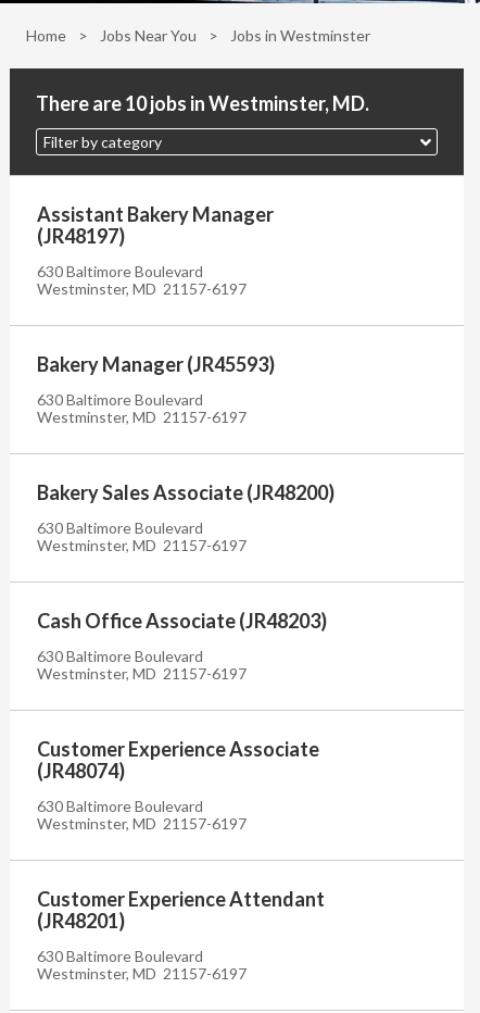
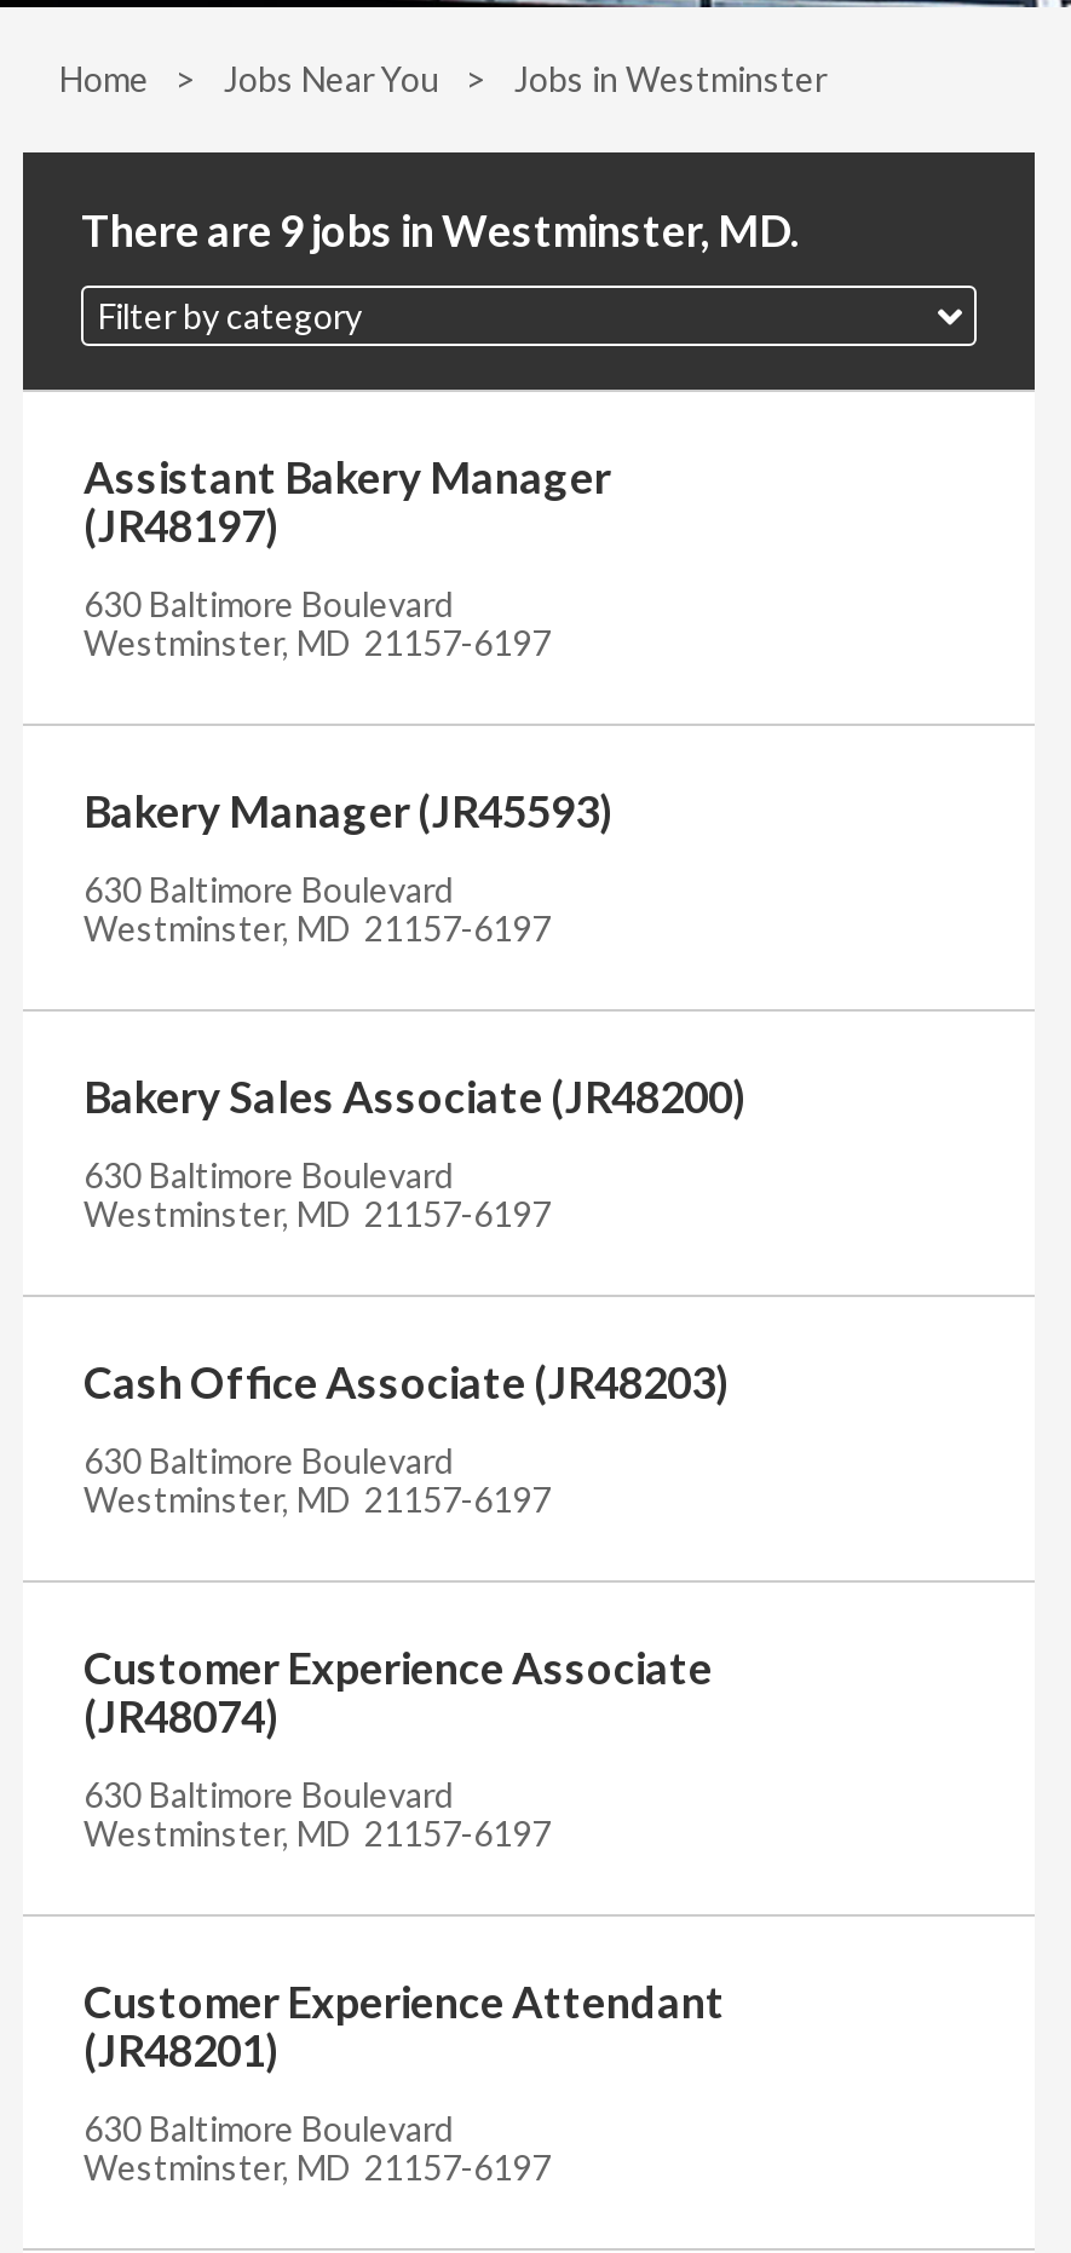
- There are 10 jobs in Westminster, MD.
+ There are 9 jobs in Westminster, MD.
